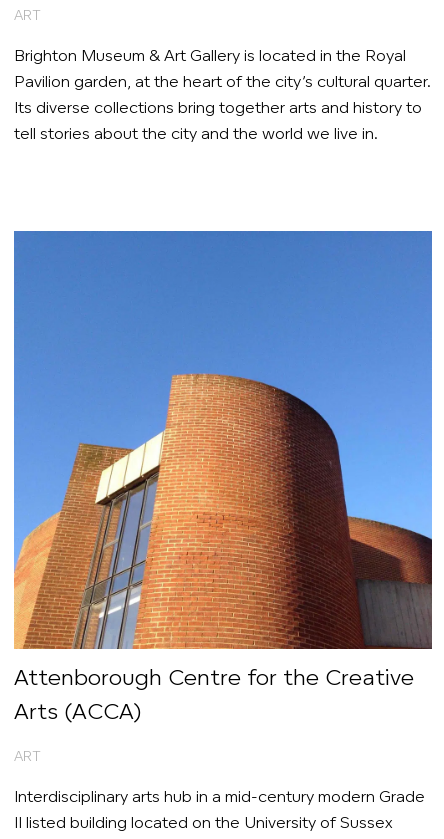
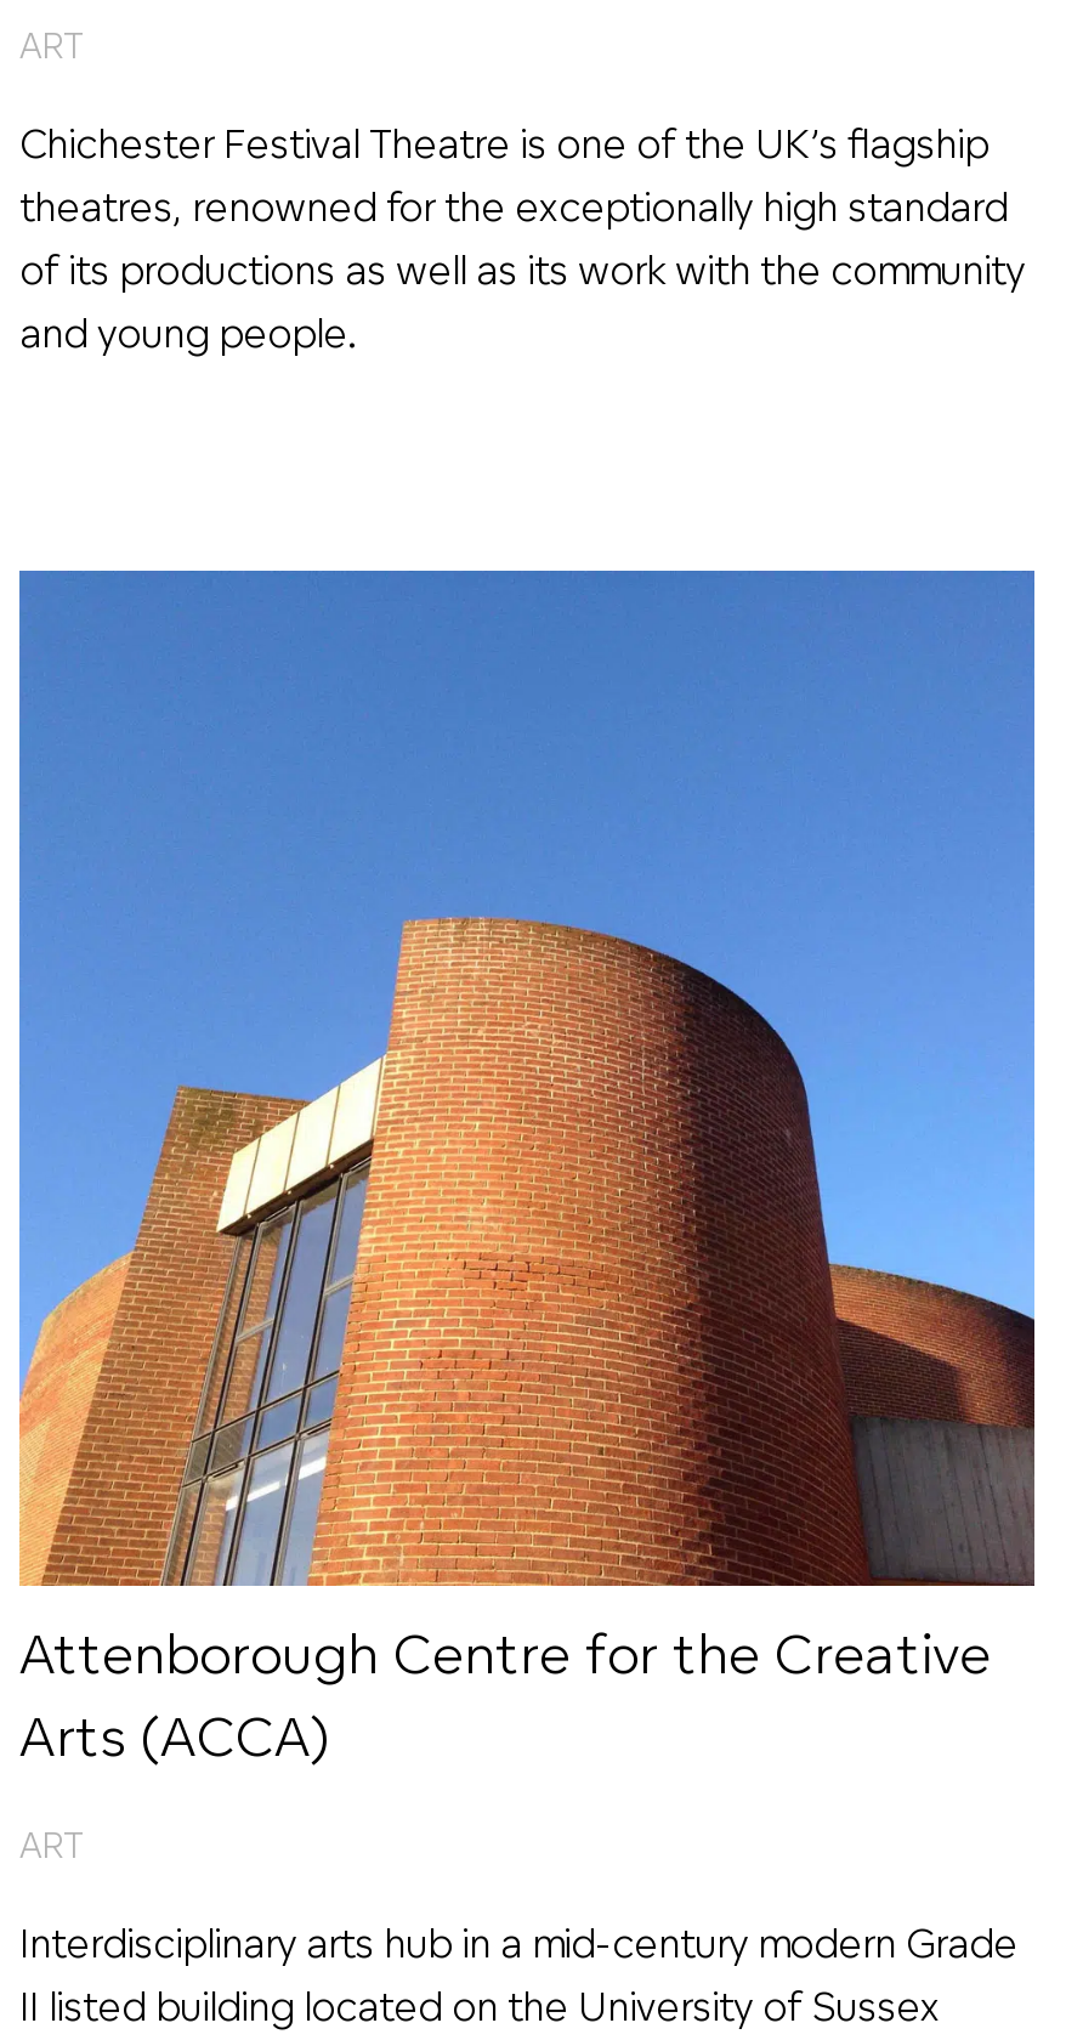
- Brighton Museum & Art Gallery is located in the Royal
+ Chichester Festival Theatre is one of the UK’s flagship

- Pavilion garden, at the heart of the city’s cultural quarter.
+ theatres, renowned for the exceptionally high standard

- Its diverse collections bring together arts and history to
+ of its productions as well as its work with the community

- tell stories about the city and the world we live in.
+ and young people.
